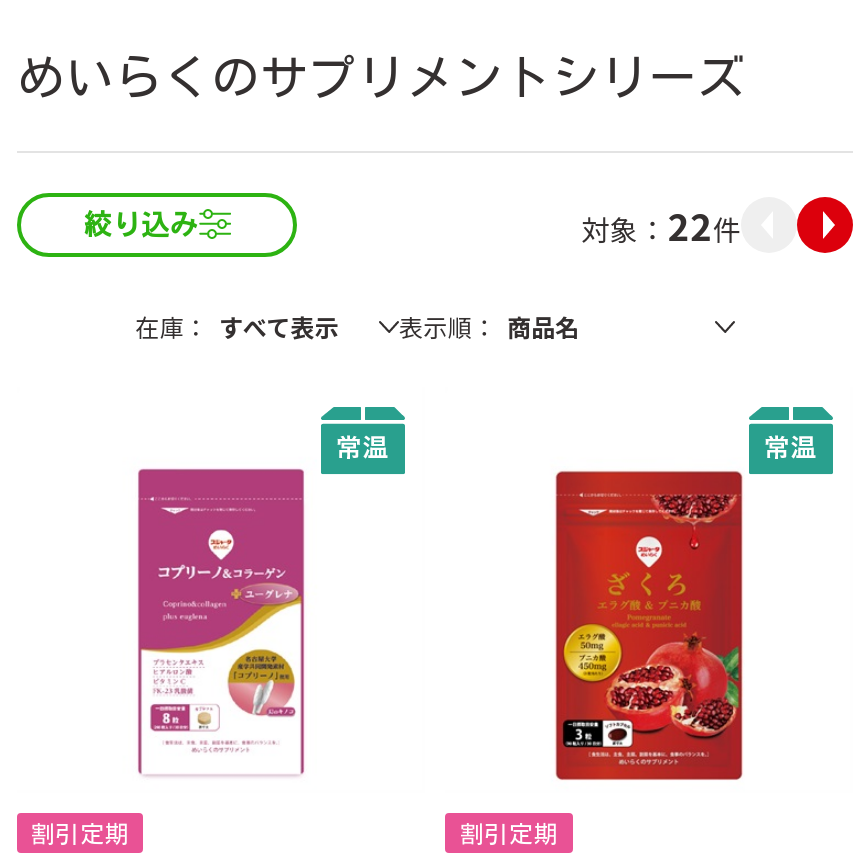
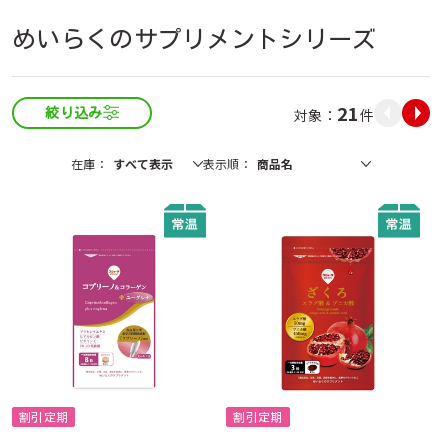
- 22件
+ 21件
